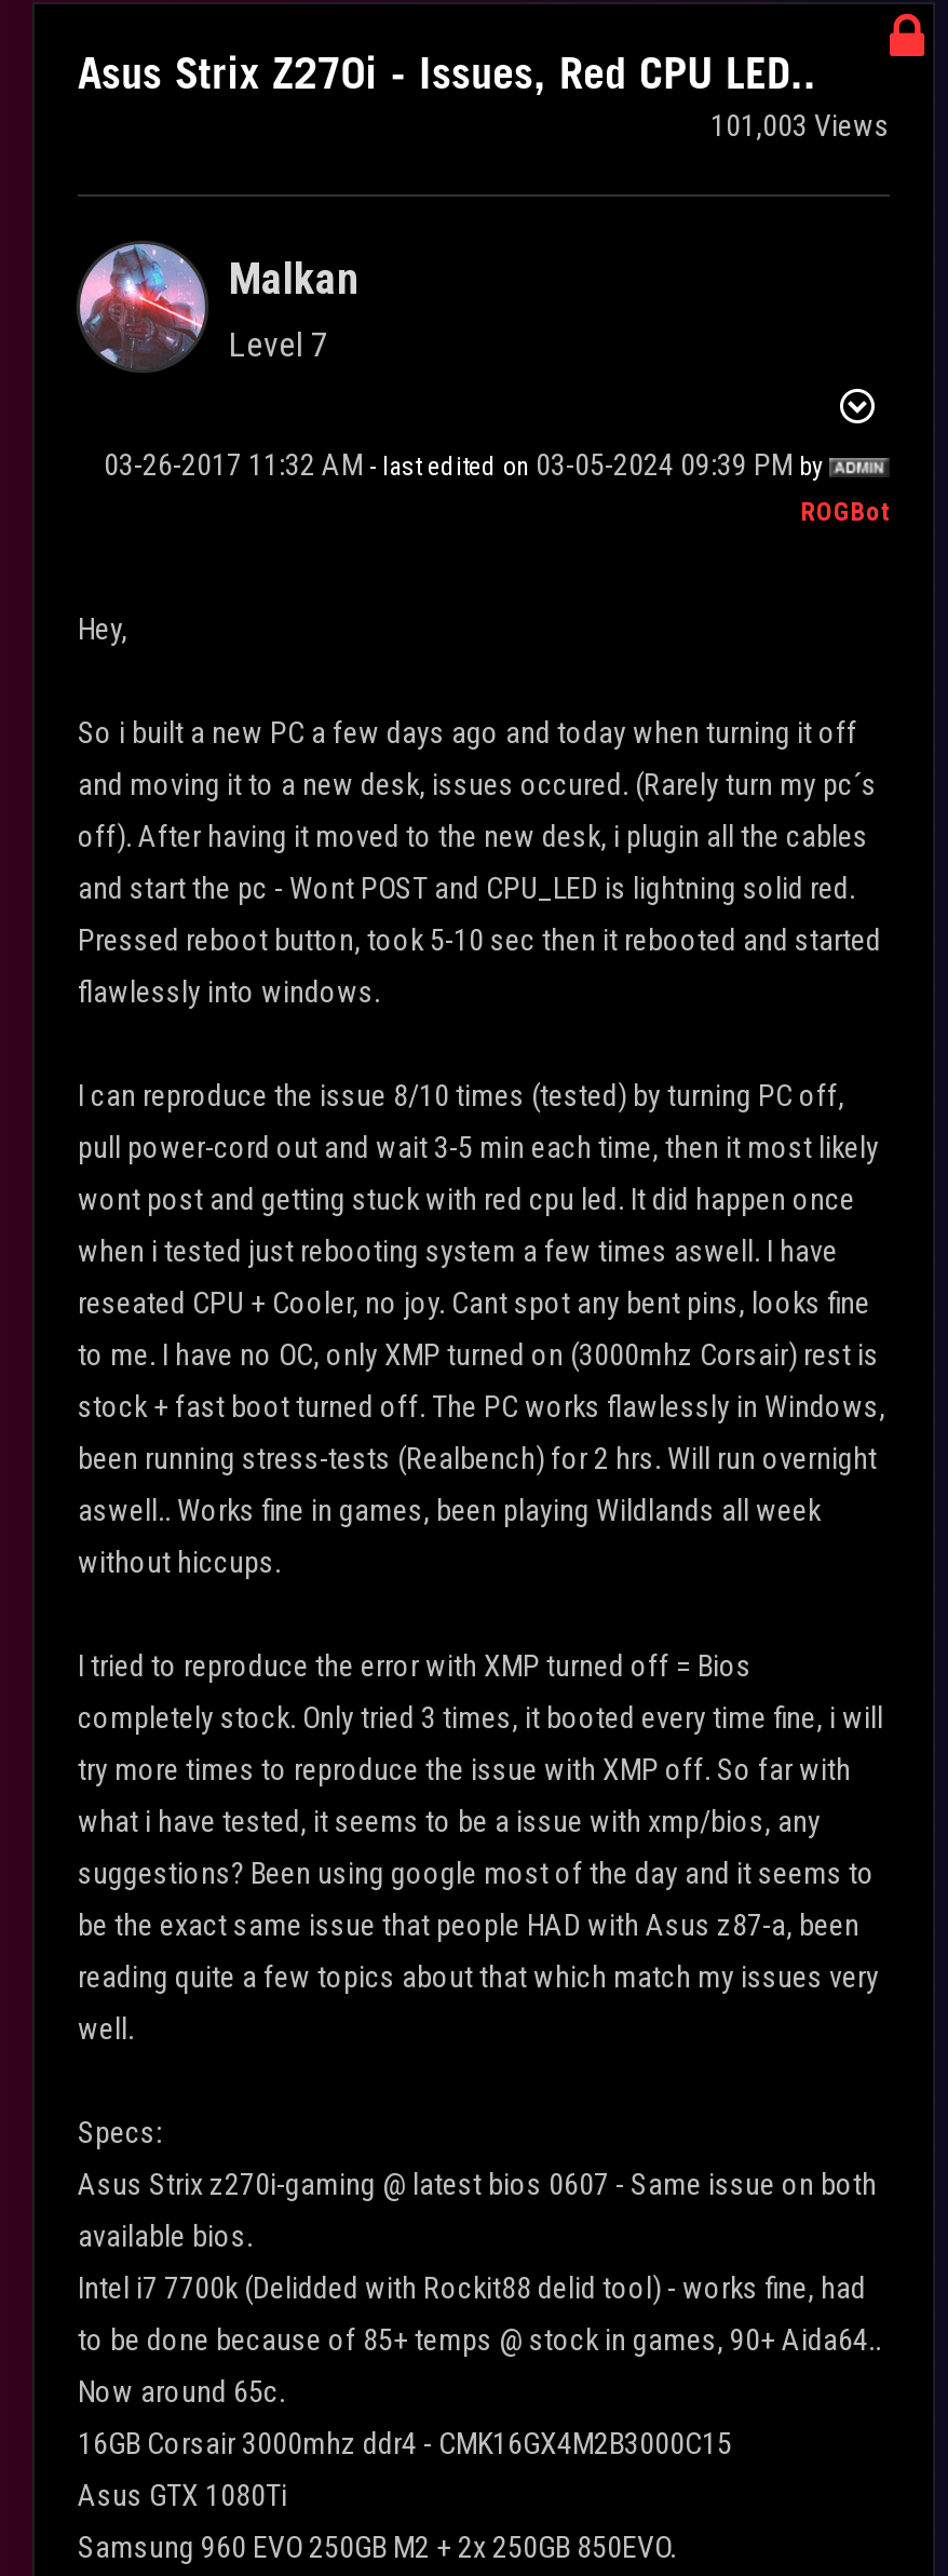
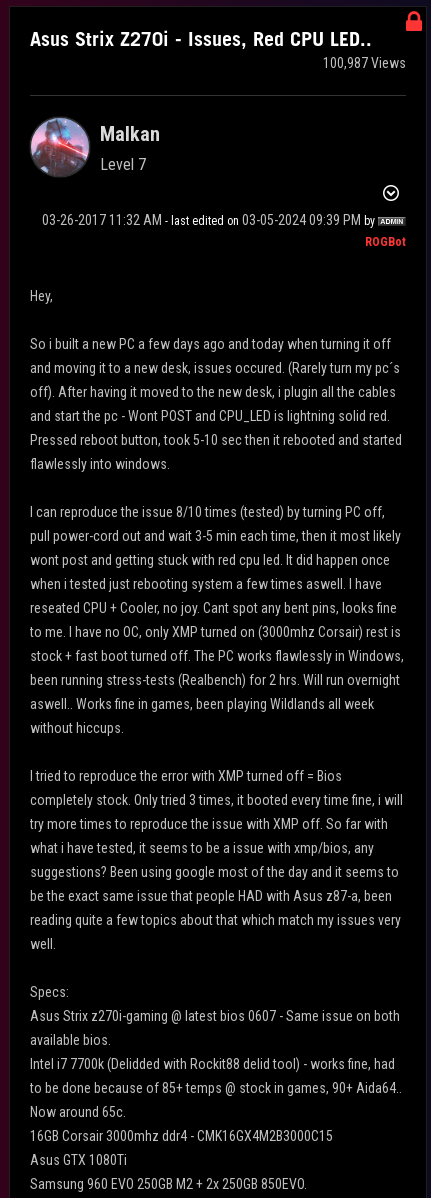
- 101,003 Views
+ 100,987 Views
